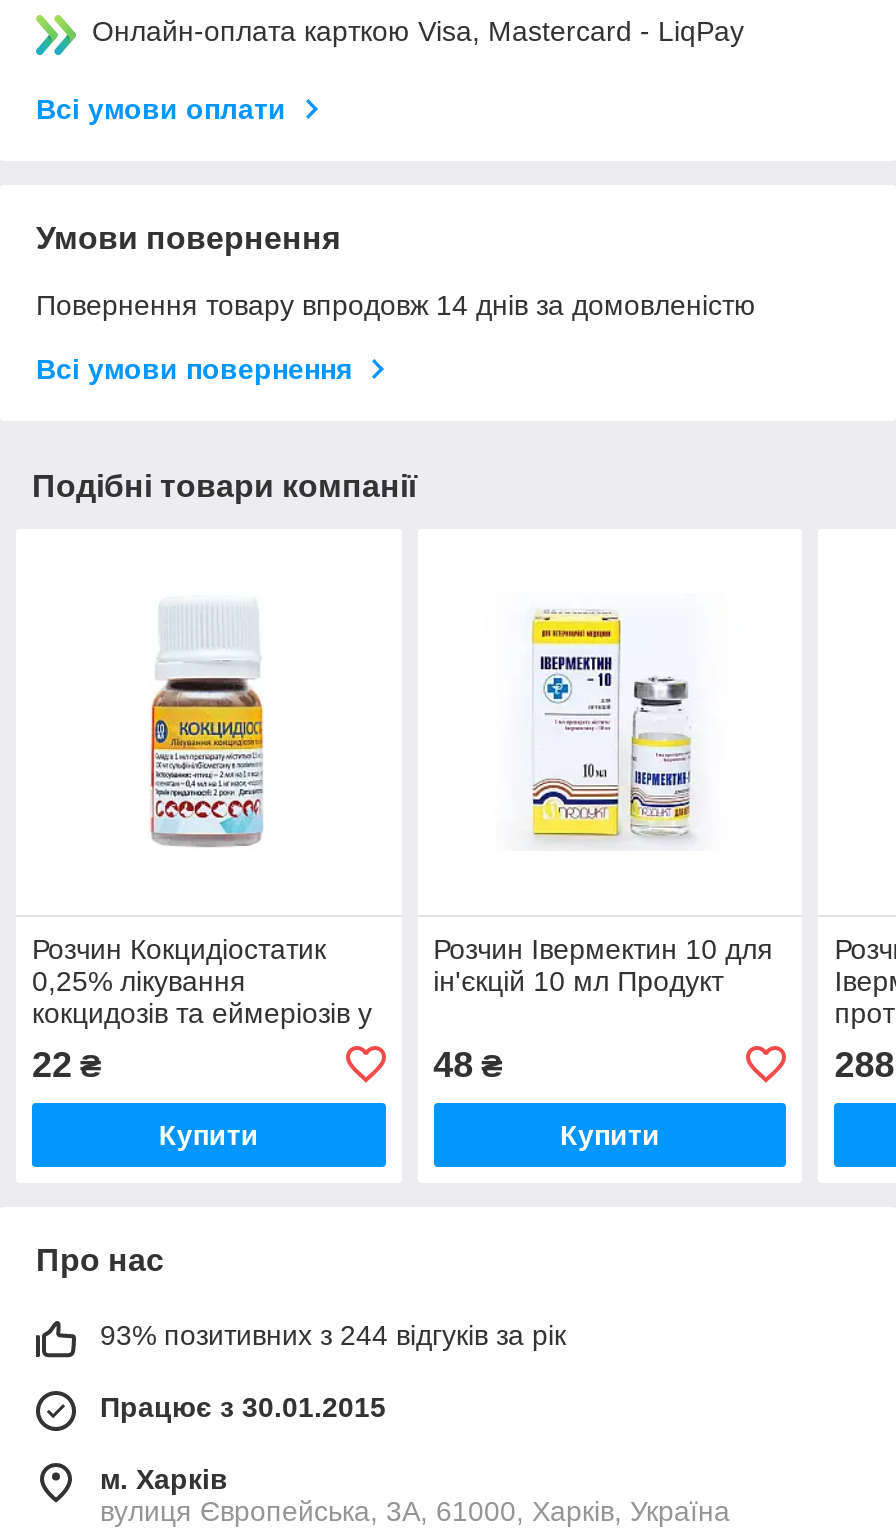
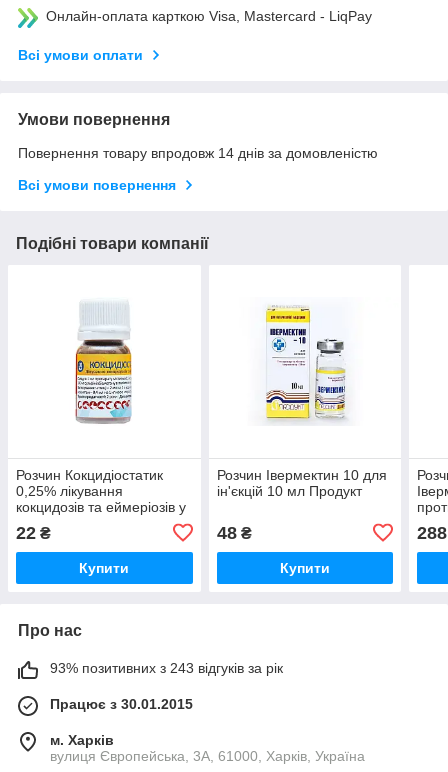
- 93% позитивних з 244 відгуків за рік
+ 93% позитивних з 243 відгуків за рік
